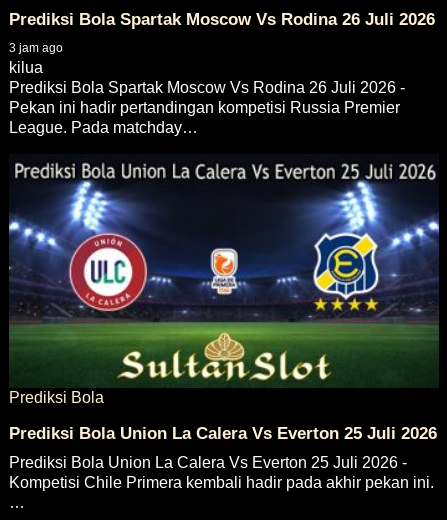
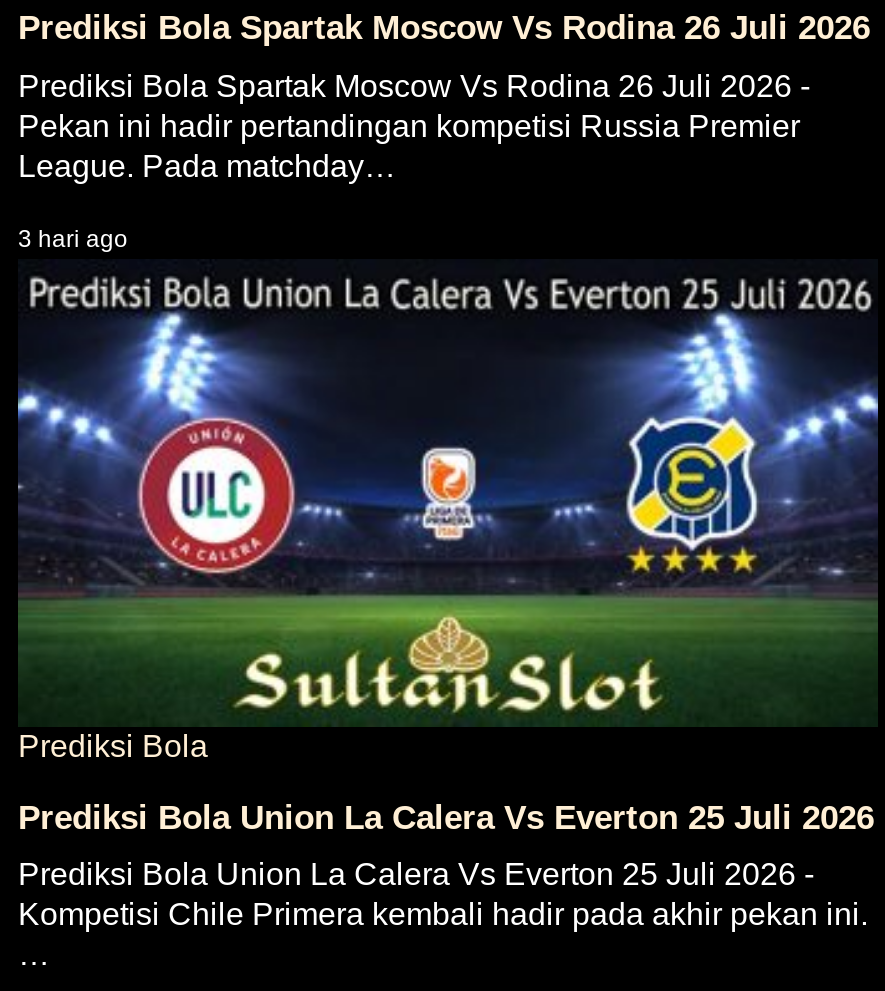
- 3 jam ago
- kilua

moved up: Prediksi Bola Spartak Moscow Vs Rodina 26 Juli 2026 - | Pekan ini hadir pertandingan kompetisi Russia Premier | League. Pada matchday…

+ 3 hari ago
